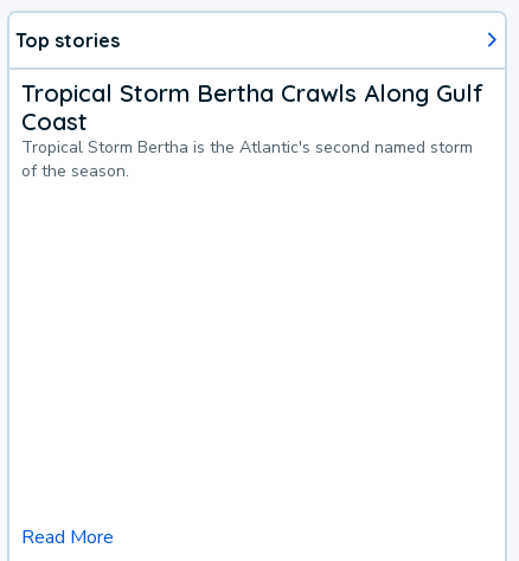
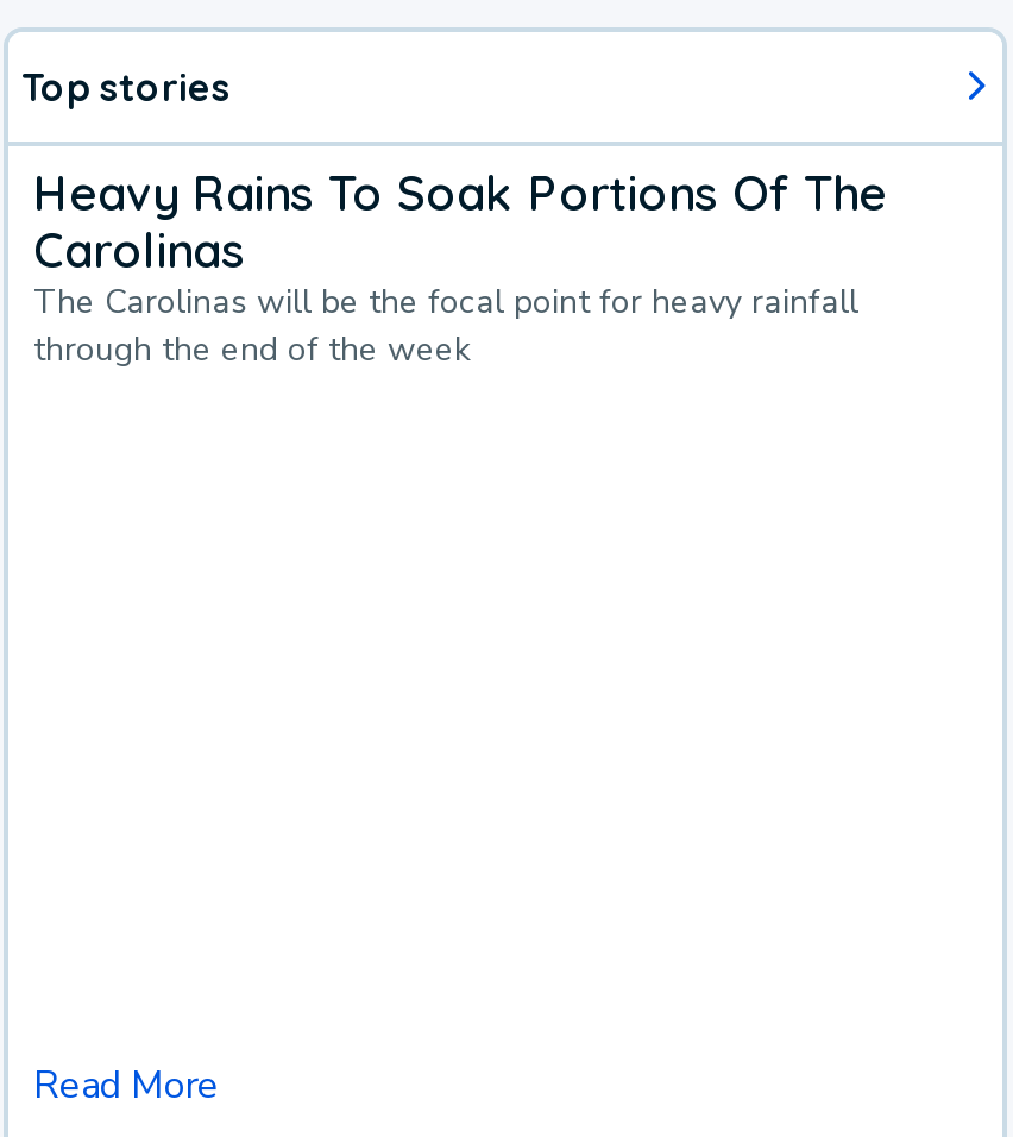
- Tropical Storm Bertha Crawls Along Gulf
- Coast
- Tropical Storm Bertha is the Atlantic's second named storm
- of the season.
+ Heavy Rains To Soak Portions Of The
+ Carolinas
+ The Carolinas will be the focal point for heavy rainfall
+ through the end of the week
